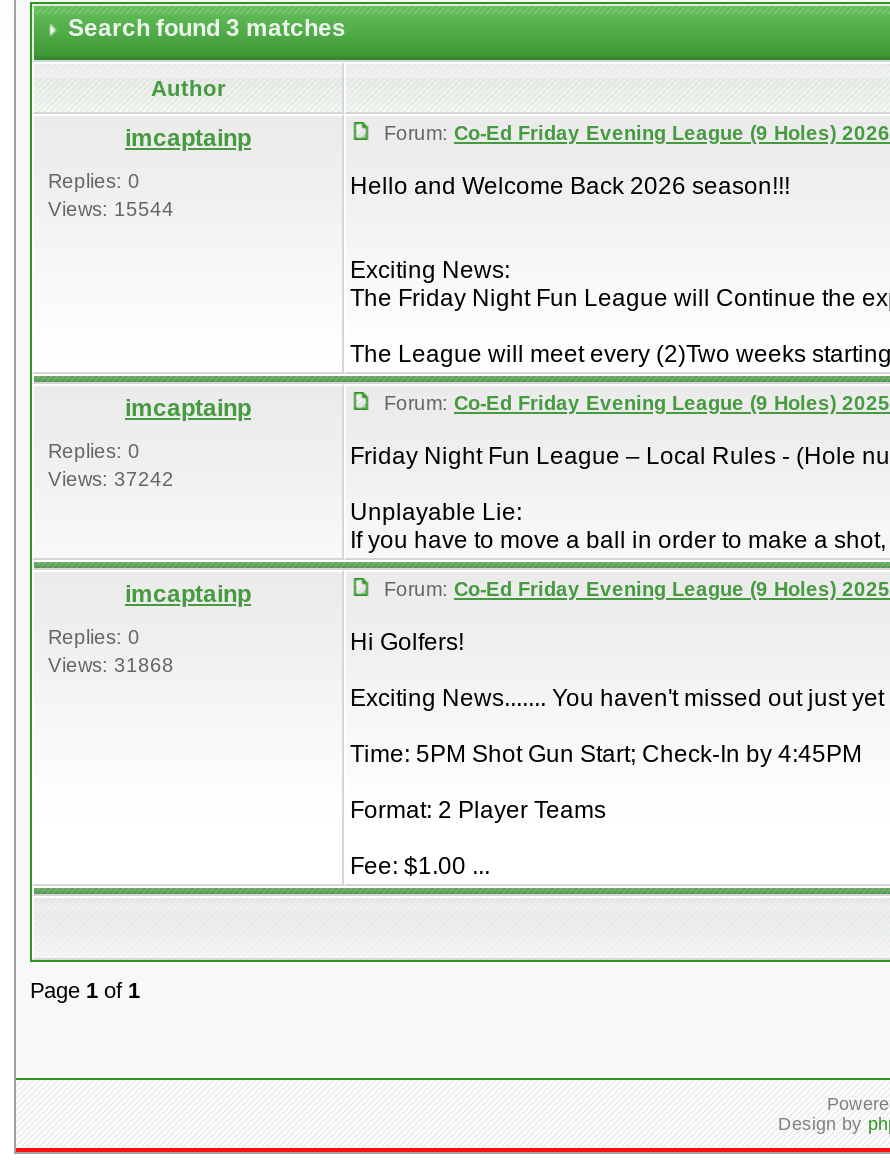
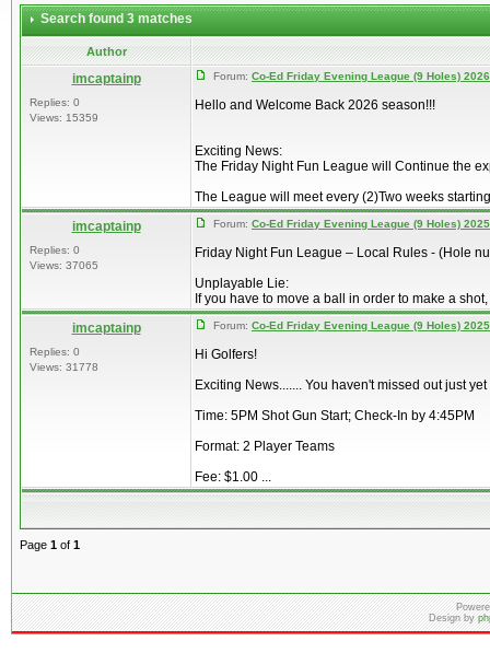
- Views: 15544
+ Views: 15359

- Views: 37242
+ Views: 37065

- Views: 31868
+ Views: 31778
